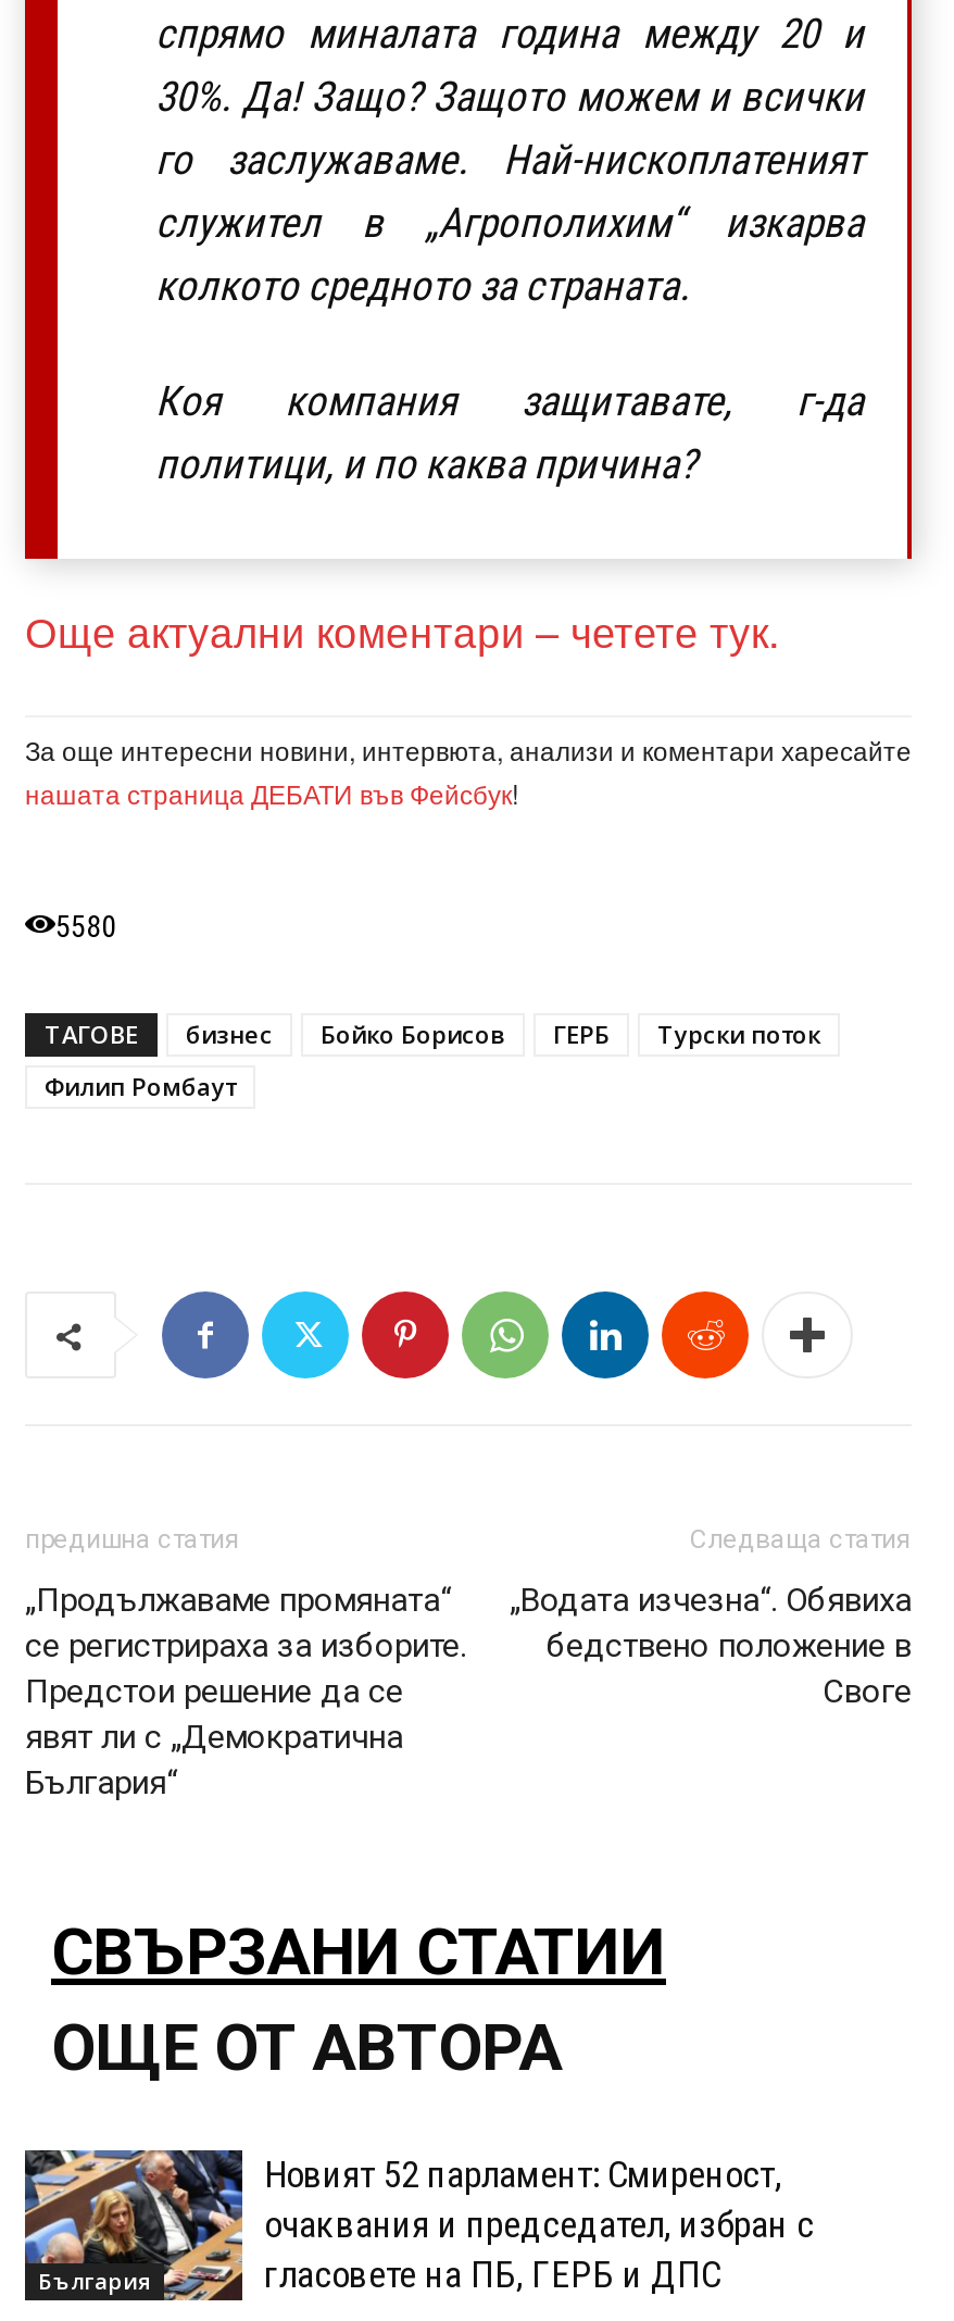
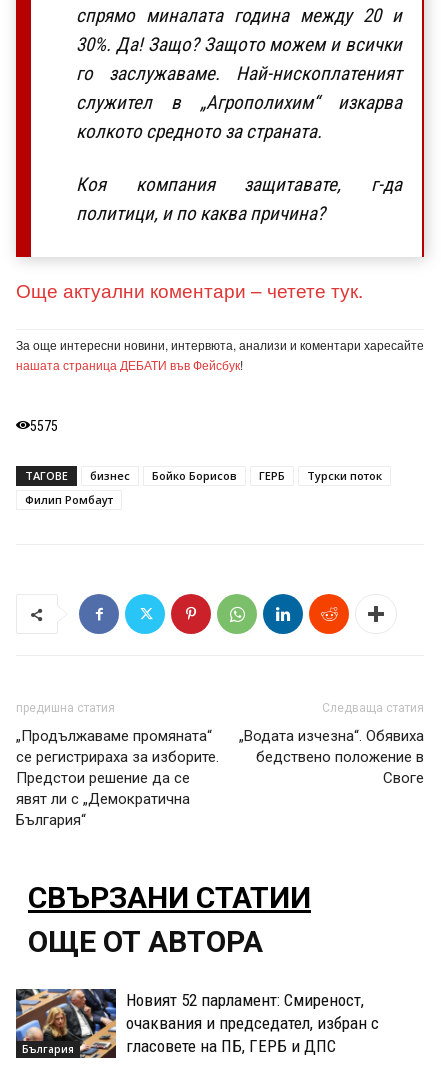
- 5580
+ 5575
